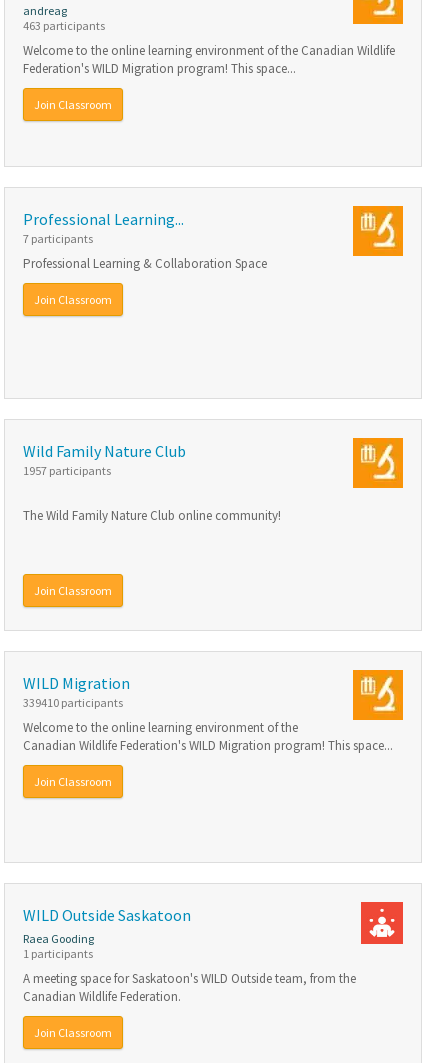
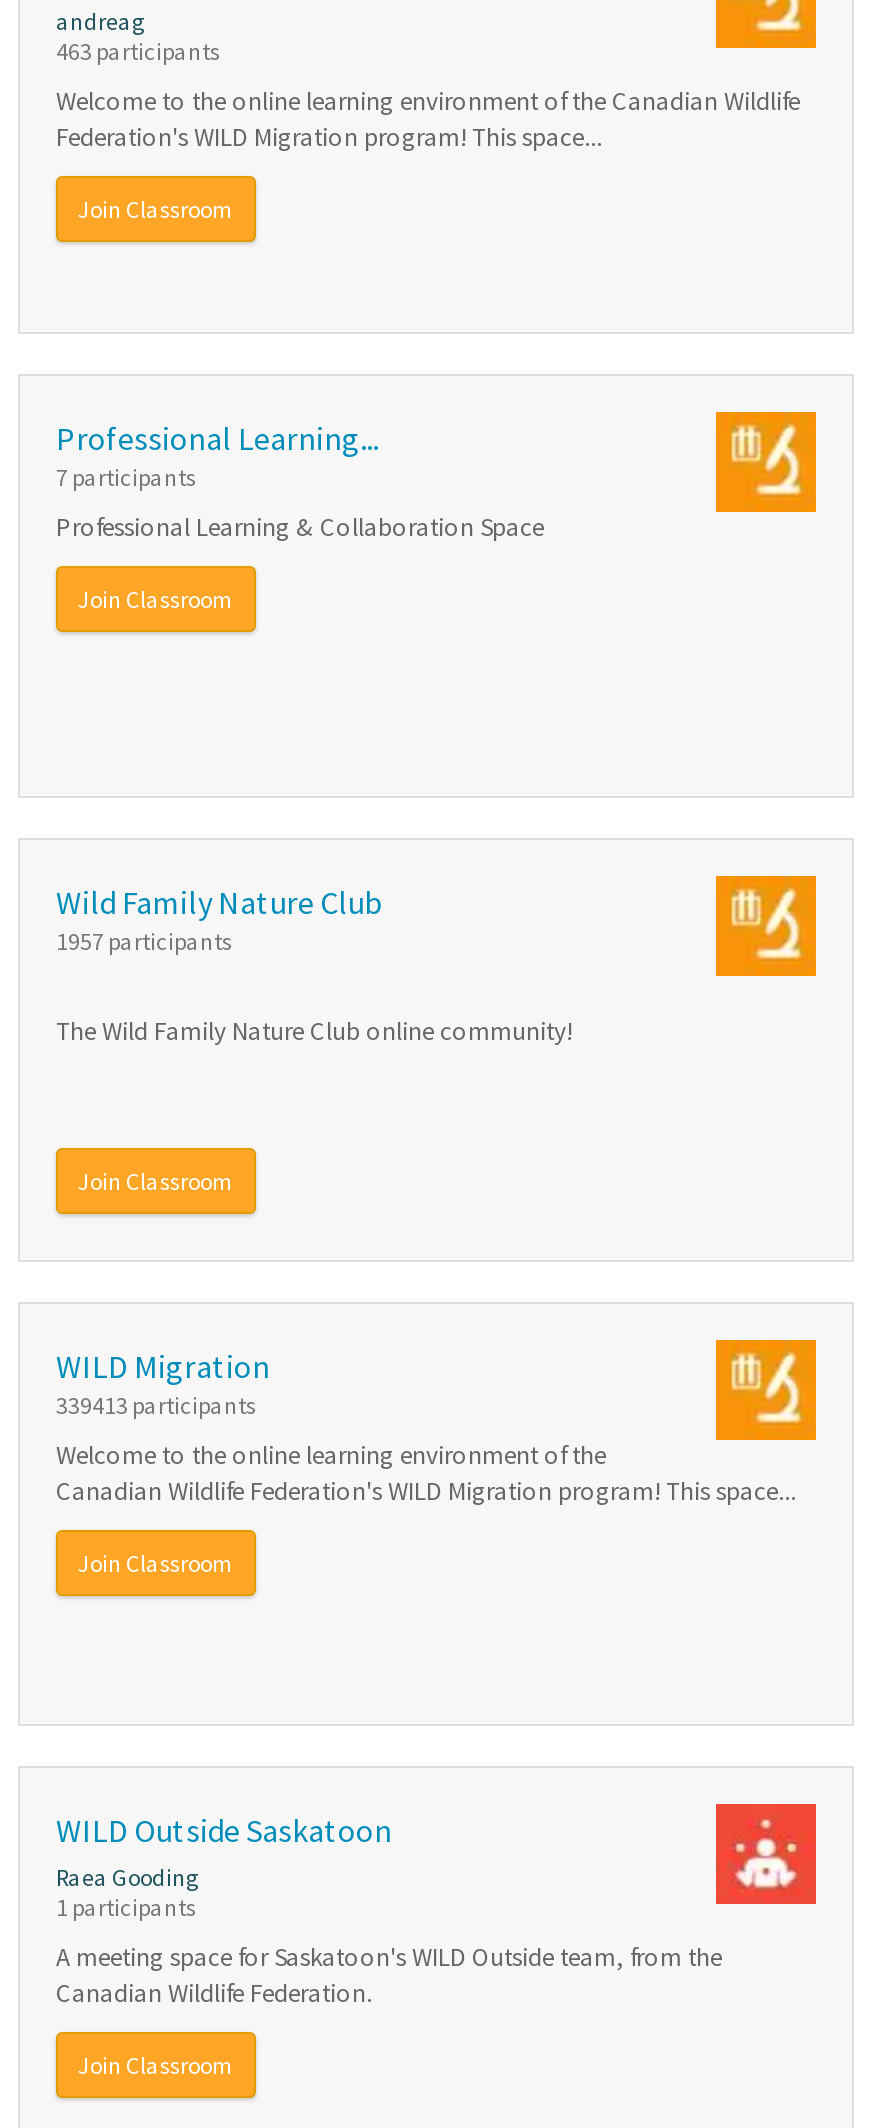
- 339410 participants
+ 339413 participants

- [image]
+ [image]
